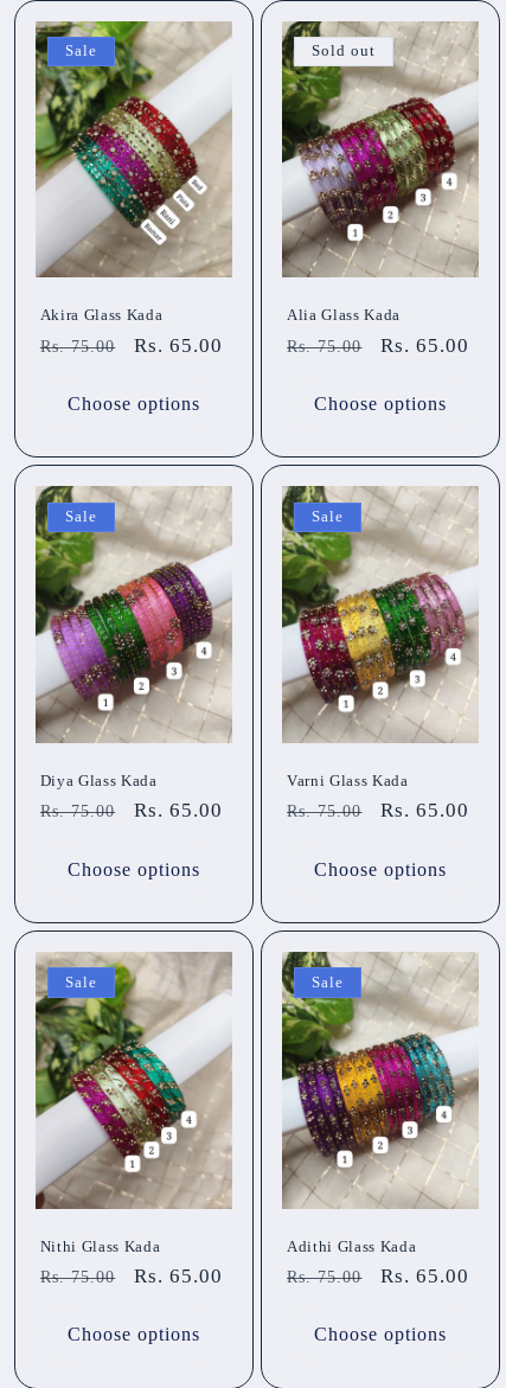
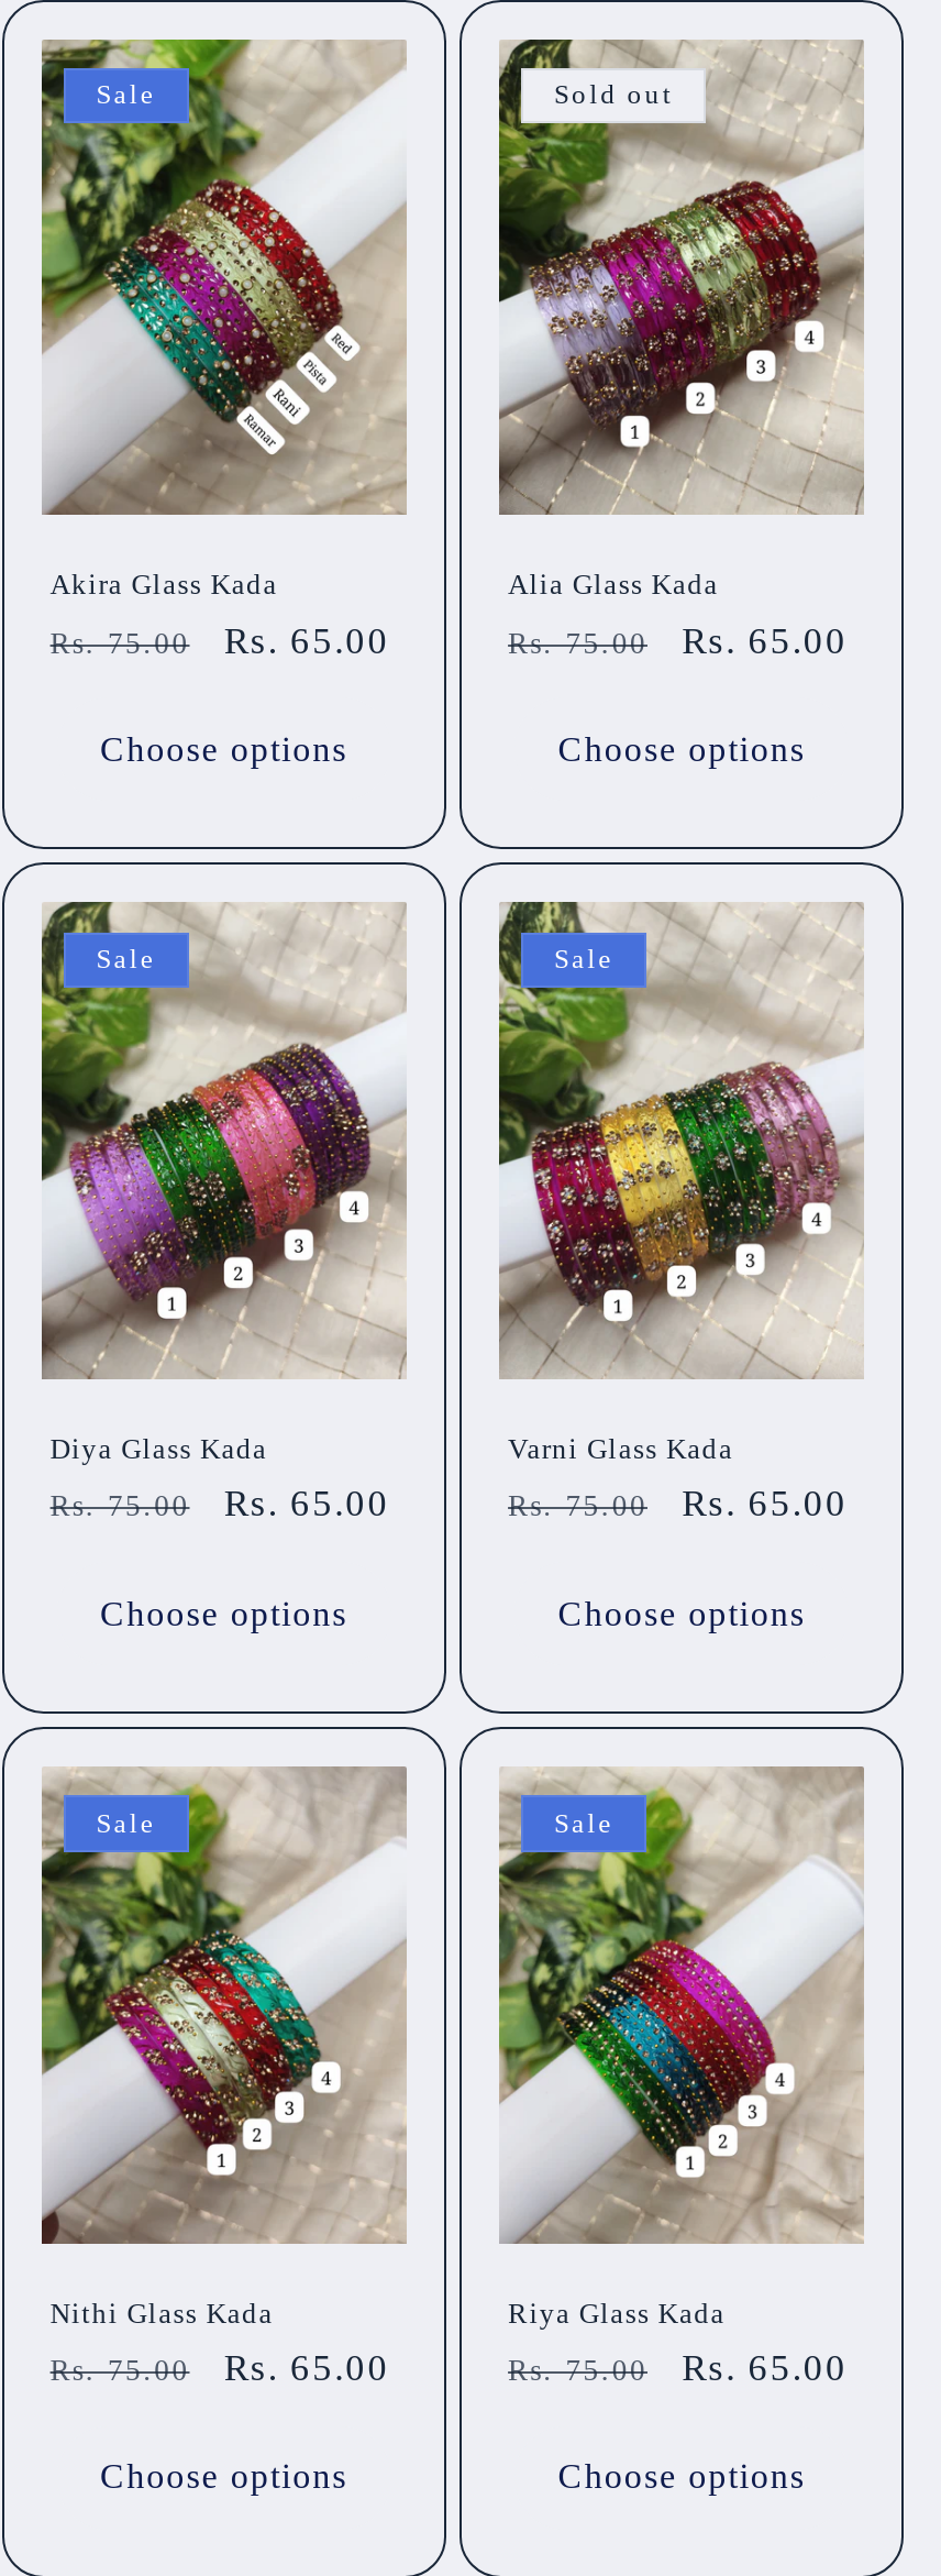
- [image]
- Adithi Glass Kada
+ [image]
+ Riya Glass Kada
